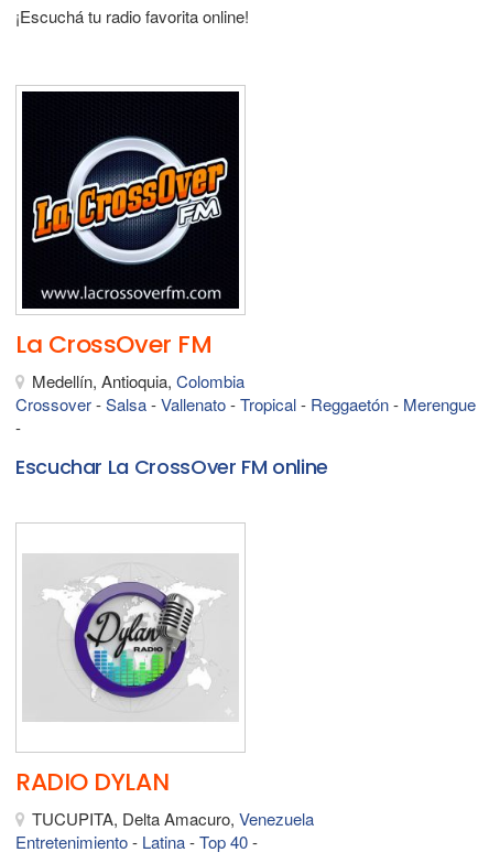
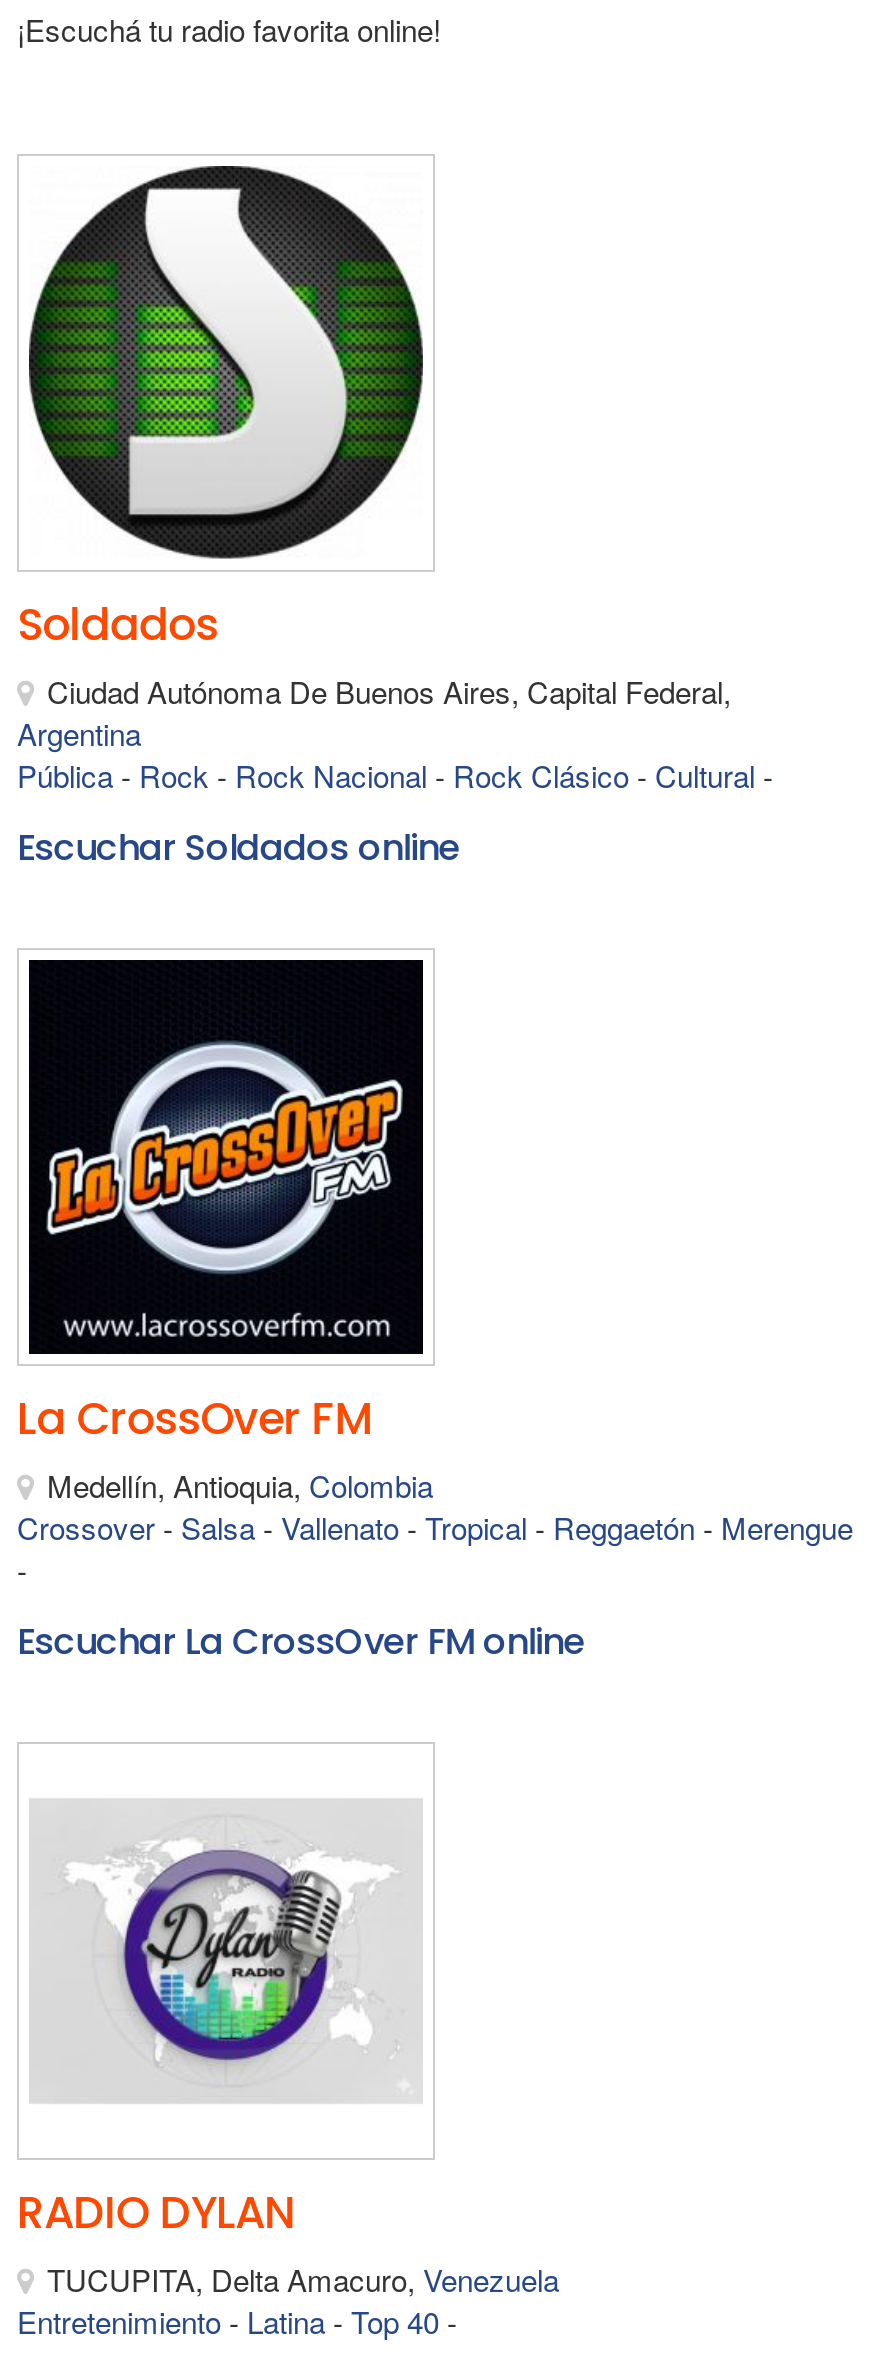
+ [image]
+ Soldados
+ Ciudad Autónoma De Buenos Aires, Capital Federal,
+ Argentina
+ Pública - Rock - Rock Nacional - Rock Clásico - Cultural -
+ Escuchar Soldados online
